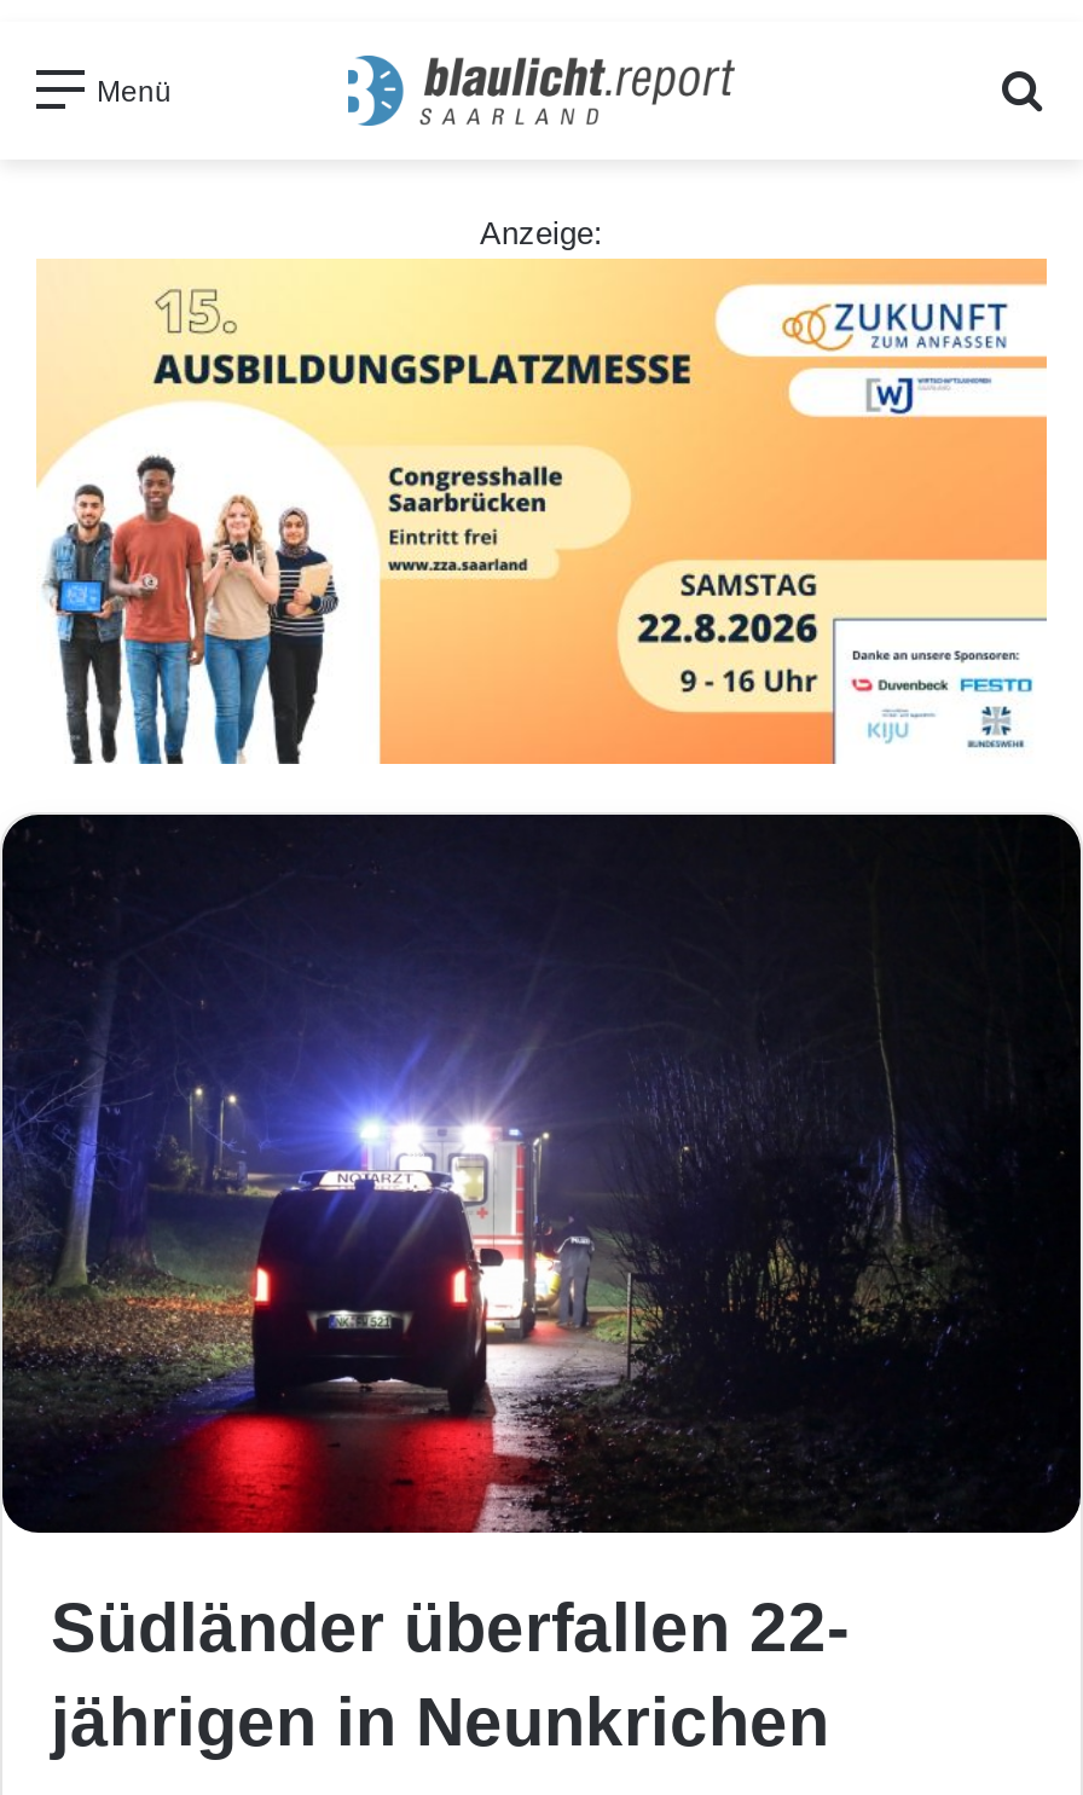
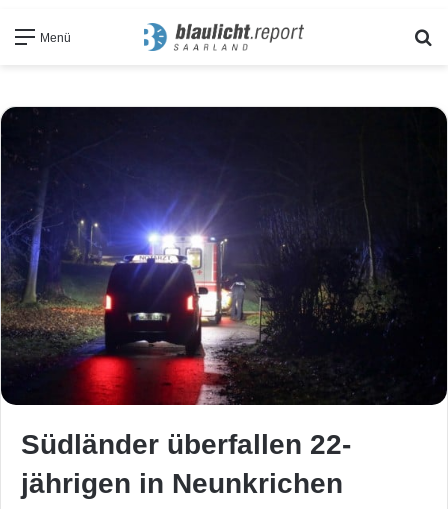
- Anzeige:

- [image]
